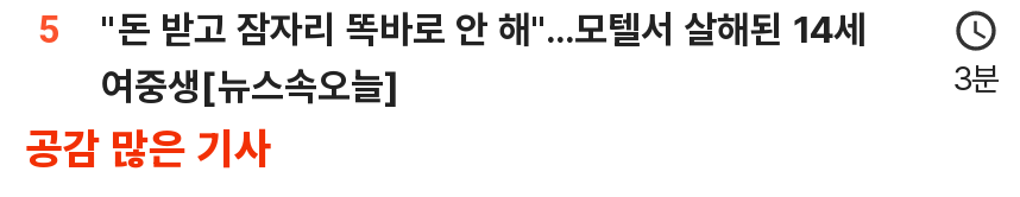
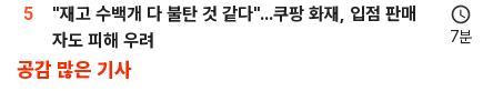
- "돈 받고 잠자리 똑바로 안 해"...모텔서 살해된 14세
- 여중생[뉴스속오늘]
- 3분
+ "재고 수백개 다 불탄 것 같다"...쿠팡 화재, 입점 판매
+ 자도 피해 우려
+ 7분
